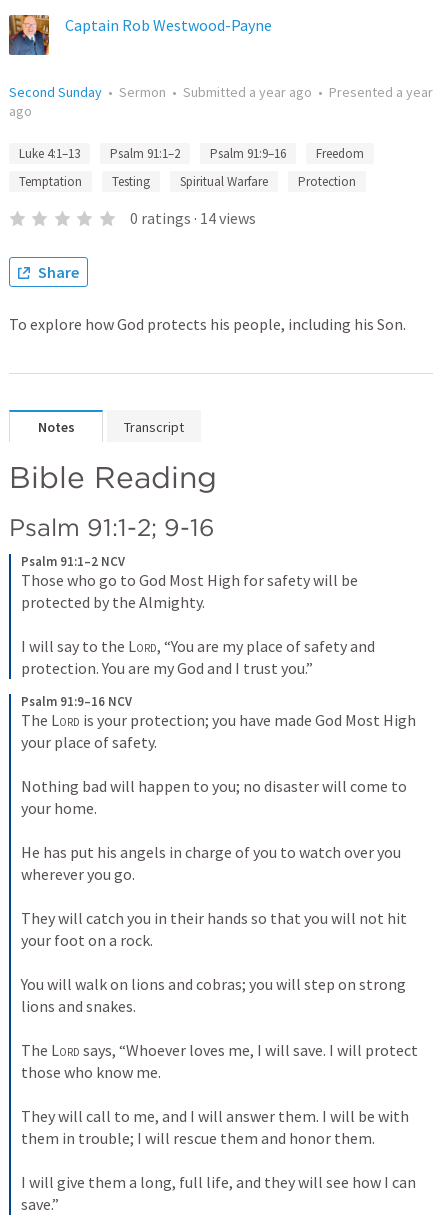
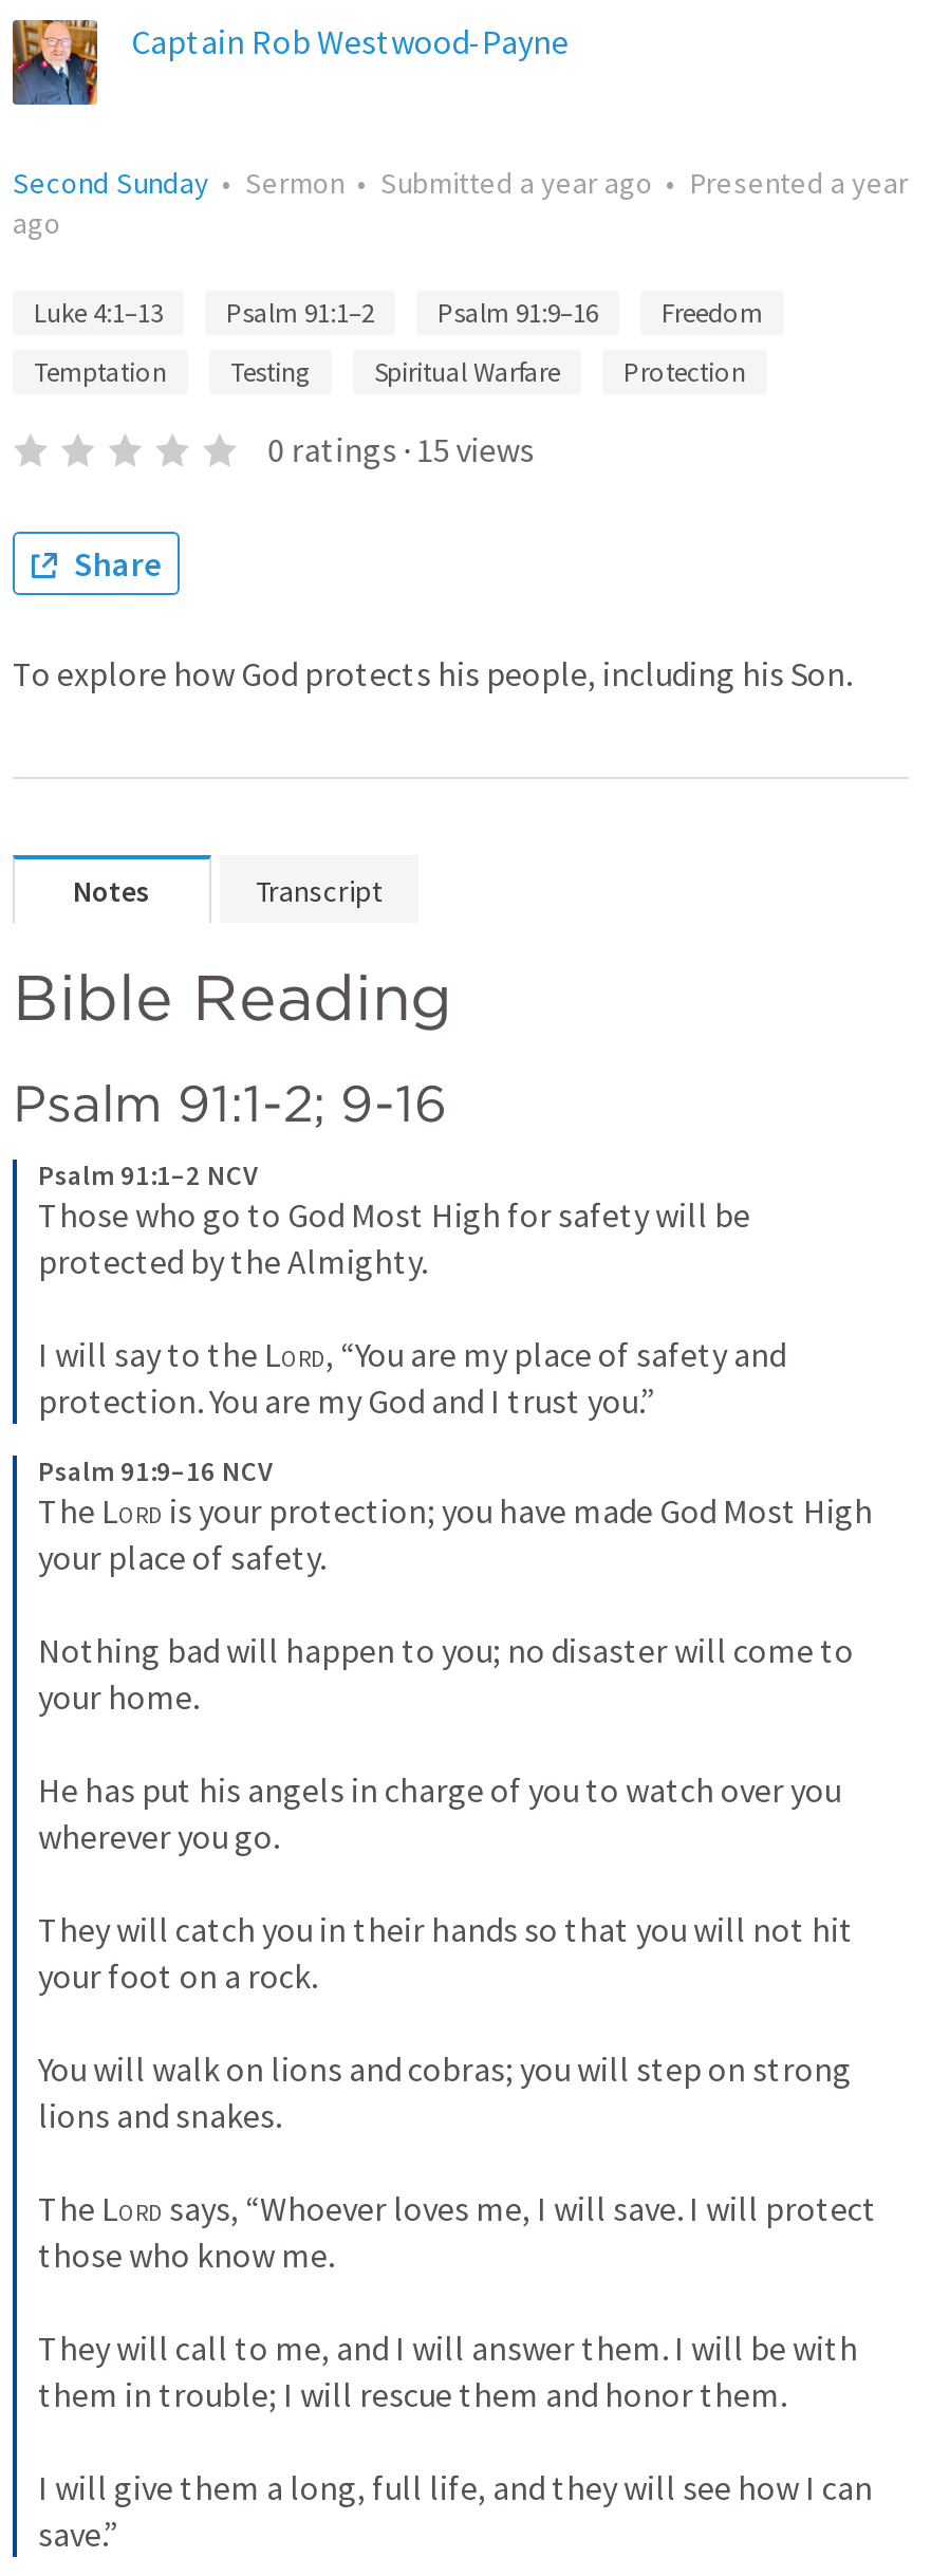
- 0 ratings · 14 views
+ 0 ratings · 15 views
